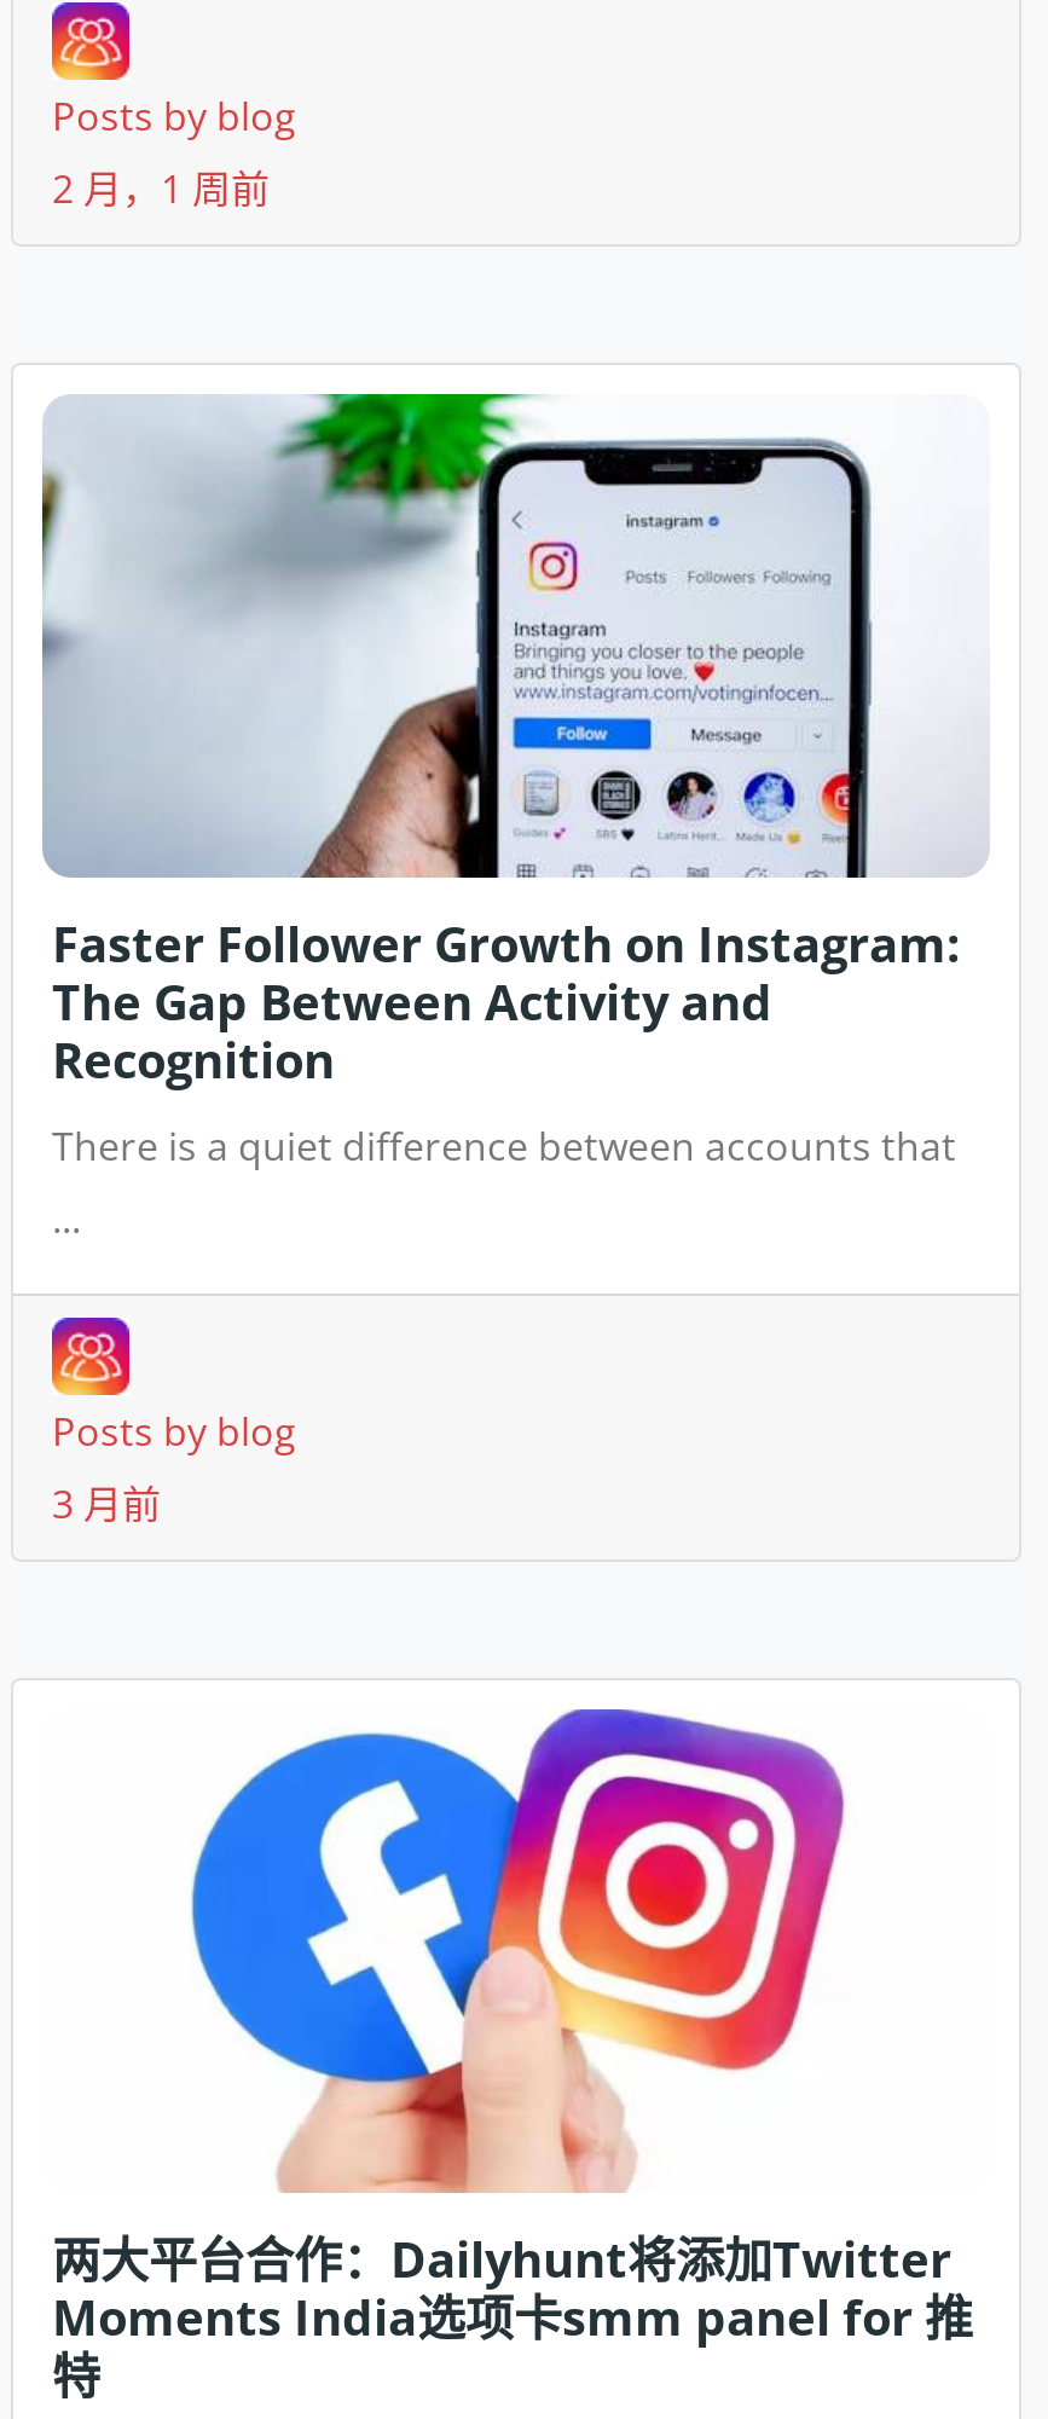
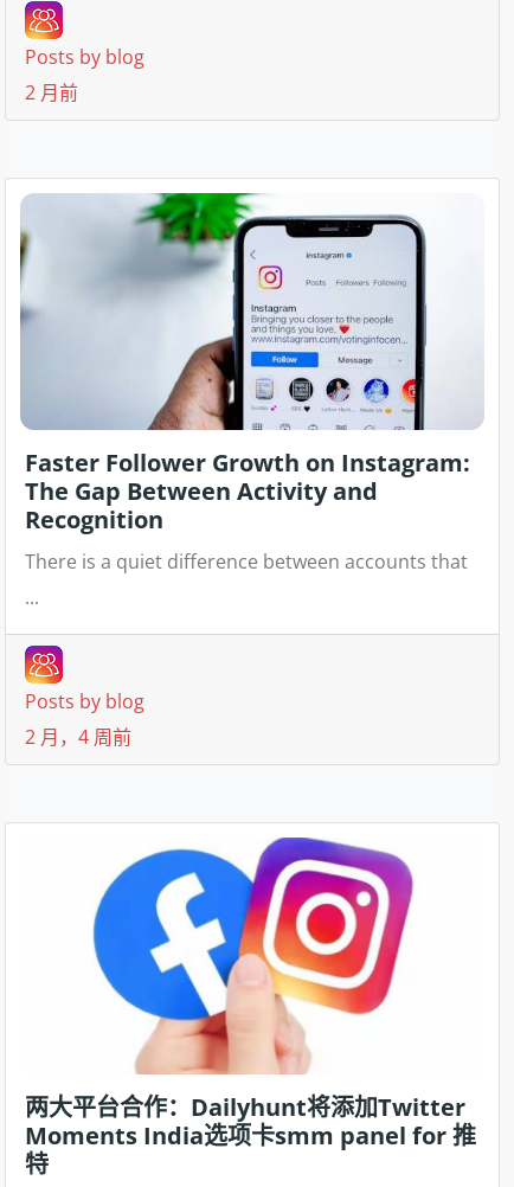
- 2 月，1 周前
+ 2 月前

- 3 月前
+ 2 月，4 周前
